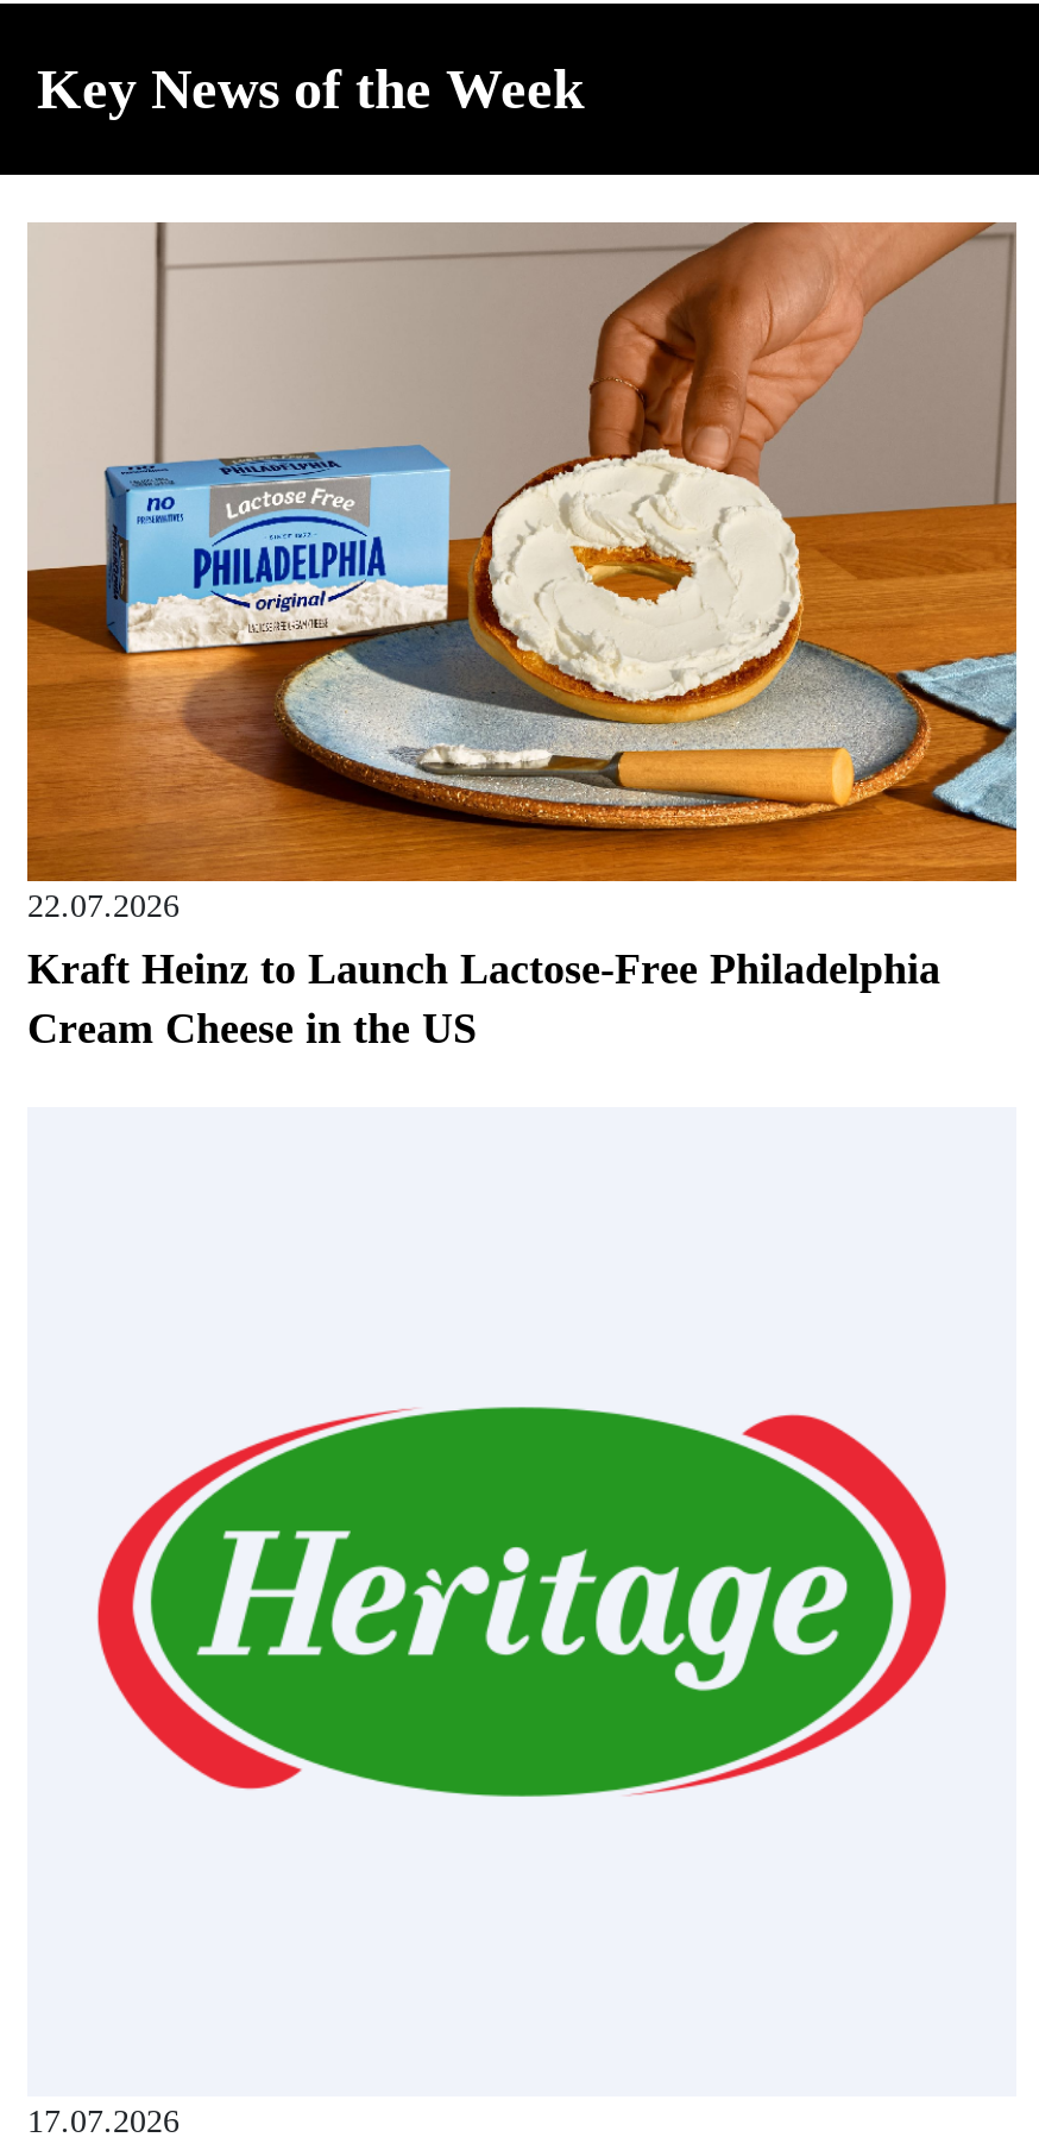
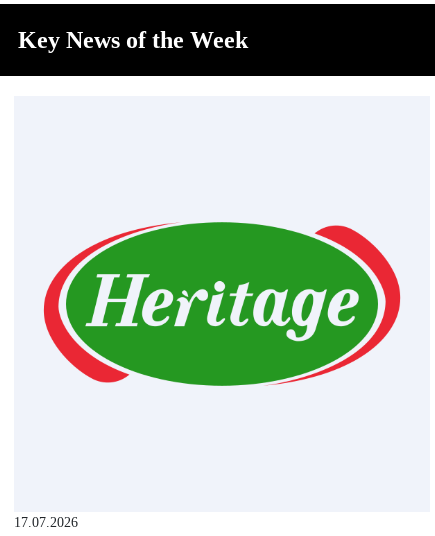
- [image]
- 22.07.2026
- Kraft Heinz to Launch Lactose-Free Philadelphia
- Cream Cheese in the US
